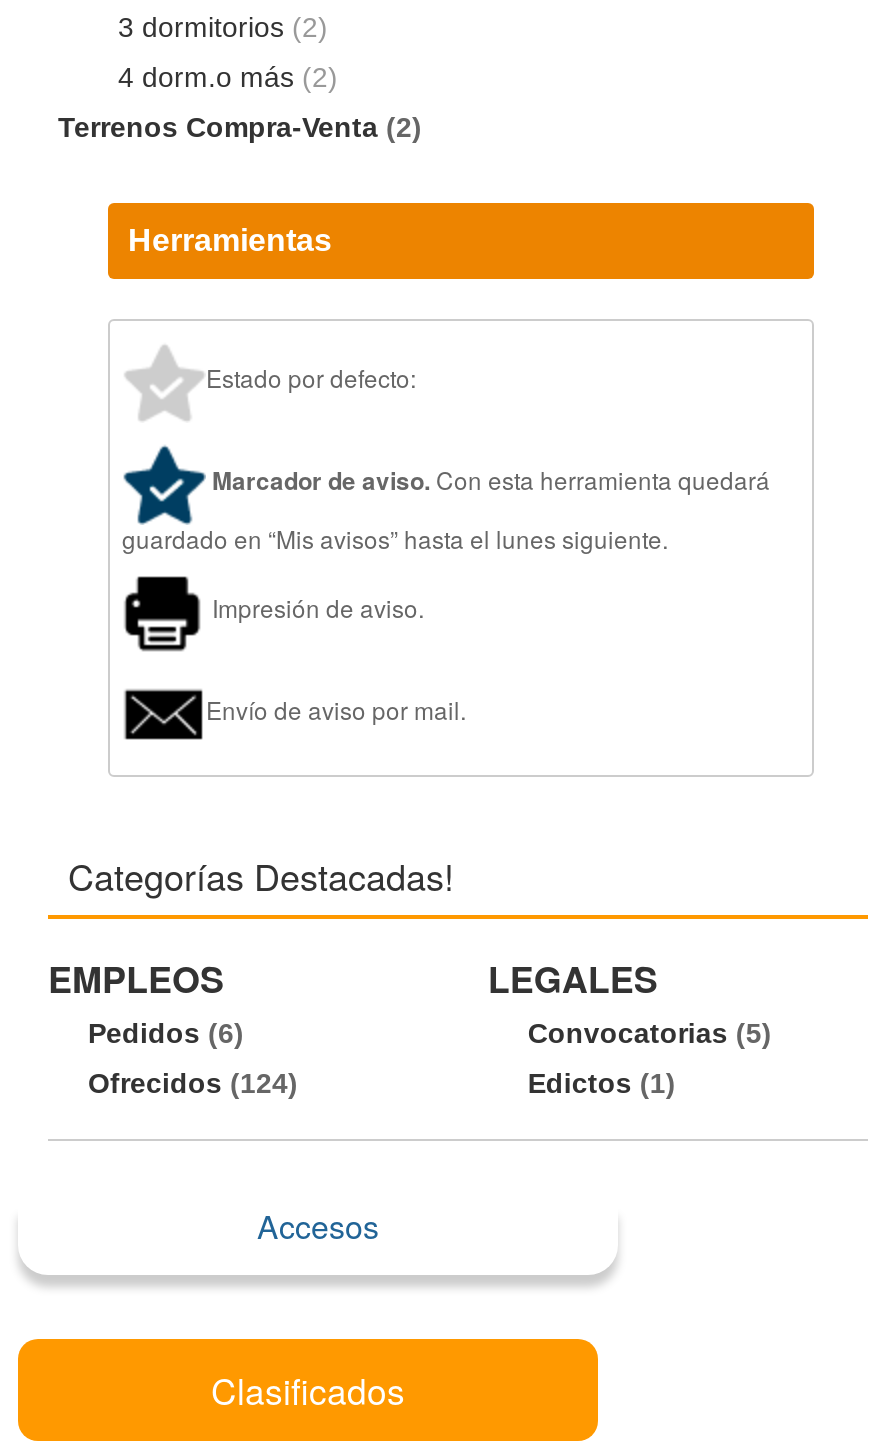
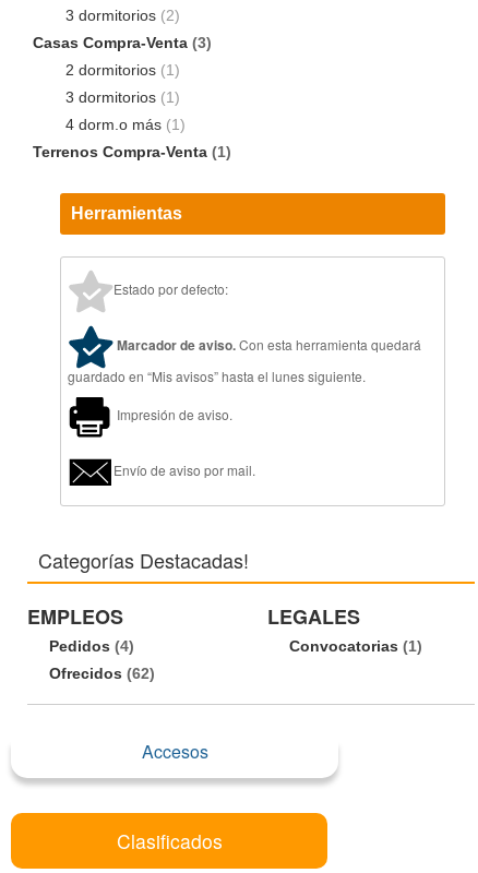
- 4 dorm.o más (2)
- Terrenos Compra-Venta (2)
+ Casas Compra-Venta (3)
+ 2 dormitorios (1)
+ 3 dormitorios (1)
+ 4 dorm.o más (1)
+ Terrenos Compra-Venta (1)

- Pedidos (6)
+ Pedidos (4)

- Convocatorias (5)
- Edictos (1)
+ Convocatorias (1)

- Ofrecidos (124)
+ Ofrecidos (62)
